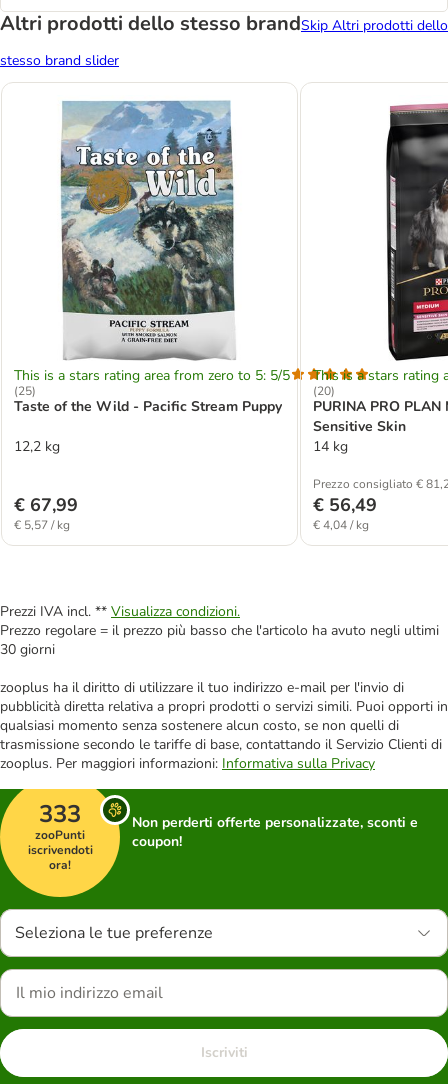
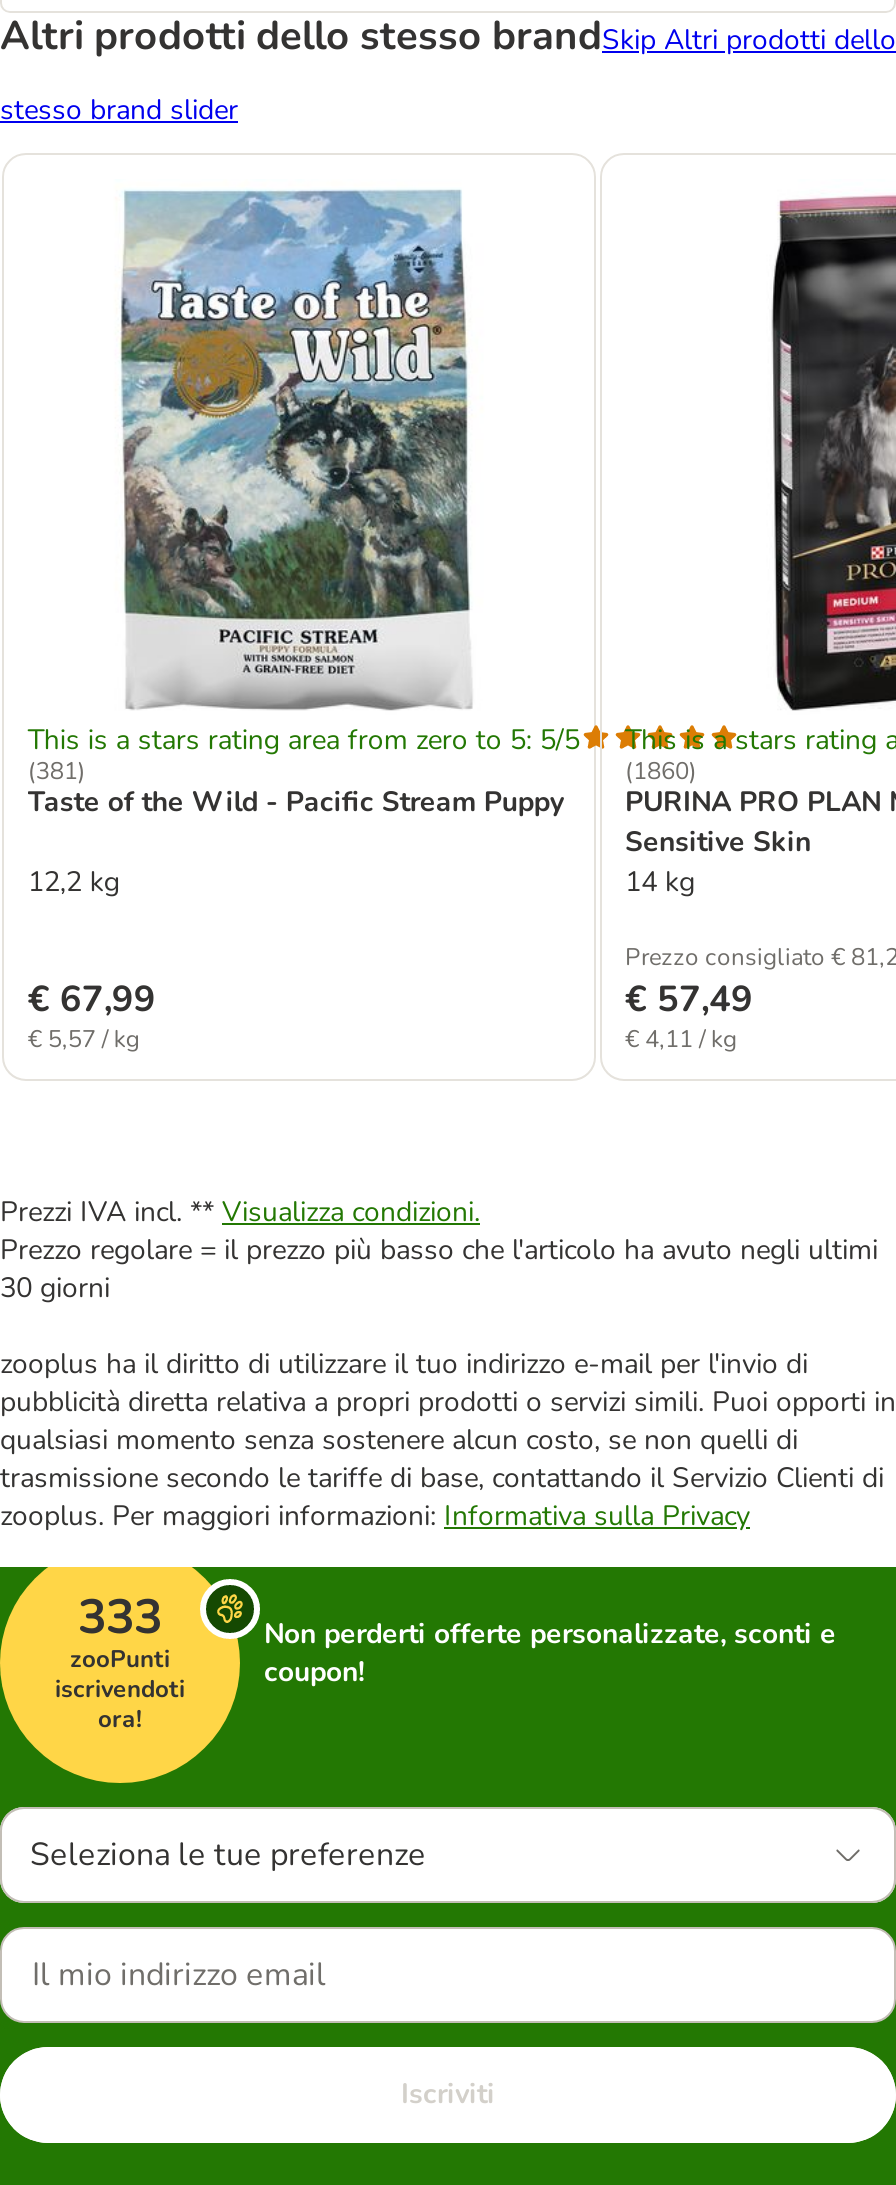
- (25)
+ (381)

- (20)
+ (1860)

- € 56,49
+ € 57,49

- € 4,04 / kg
+ € 4,11 / kg
